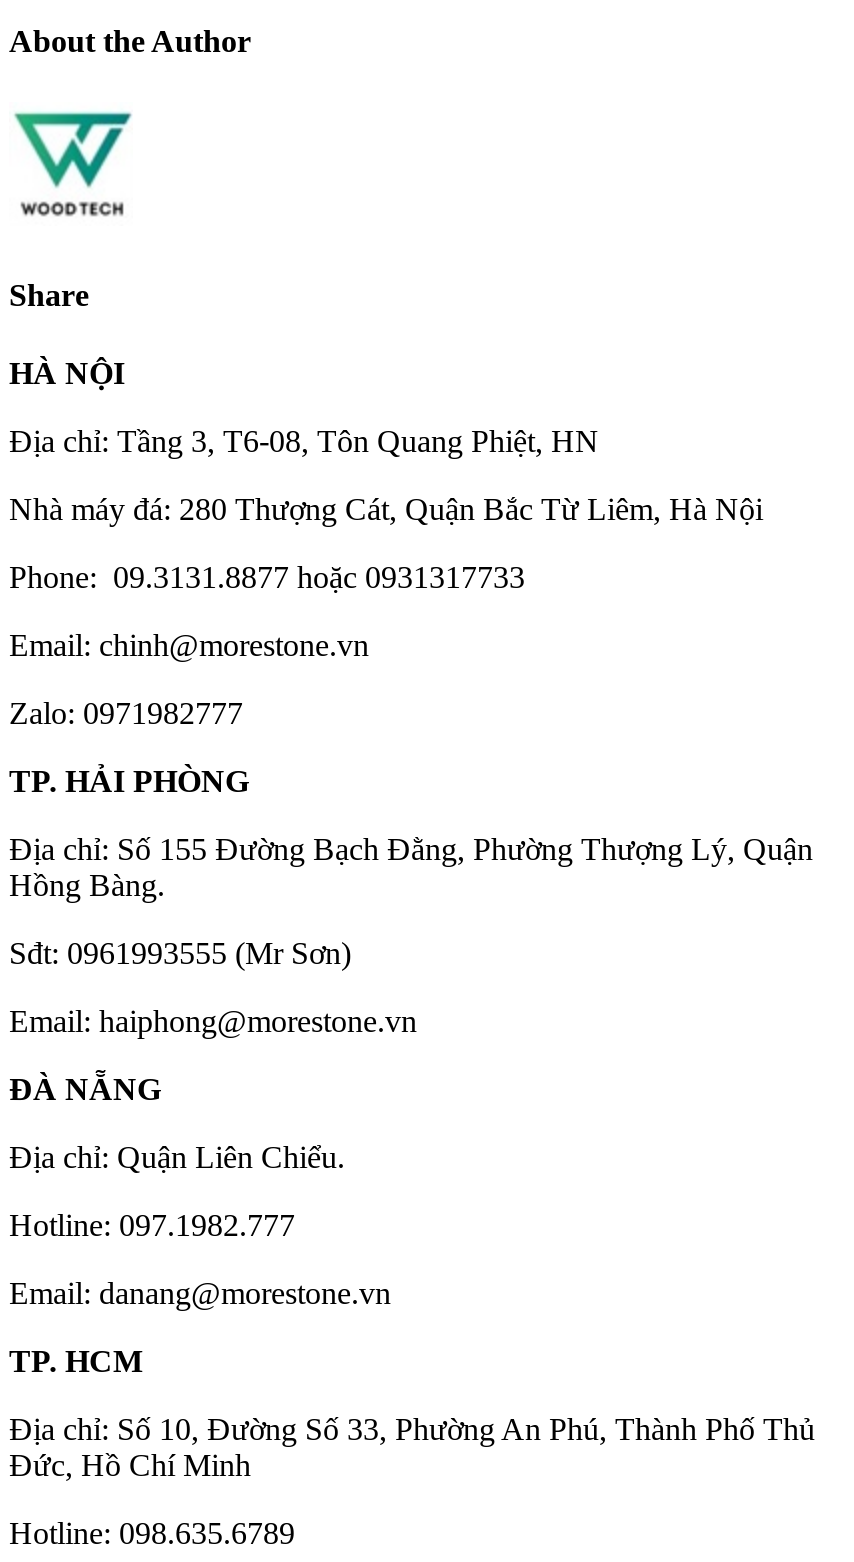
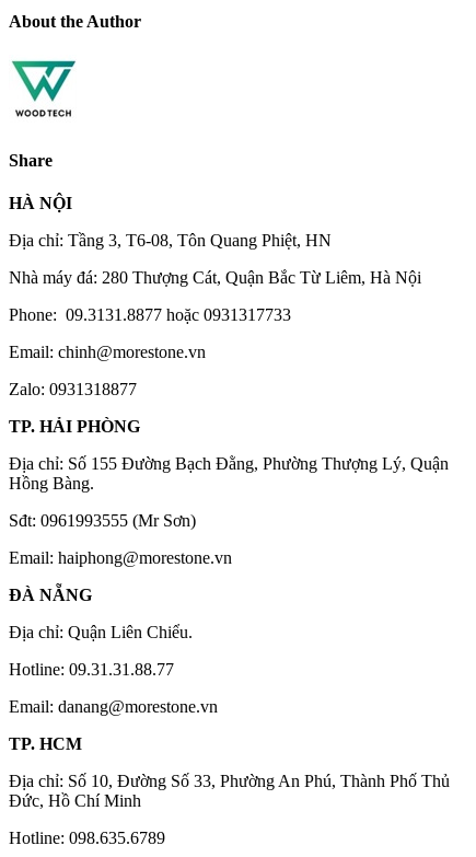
- Zalo: 0971982777
+ Zalo: 0931318877

- Hotline: 097.1982.777
+ Hotline: 09.31.31.88.77
